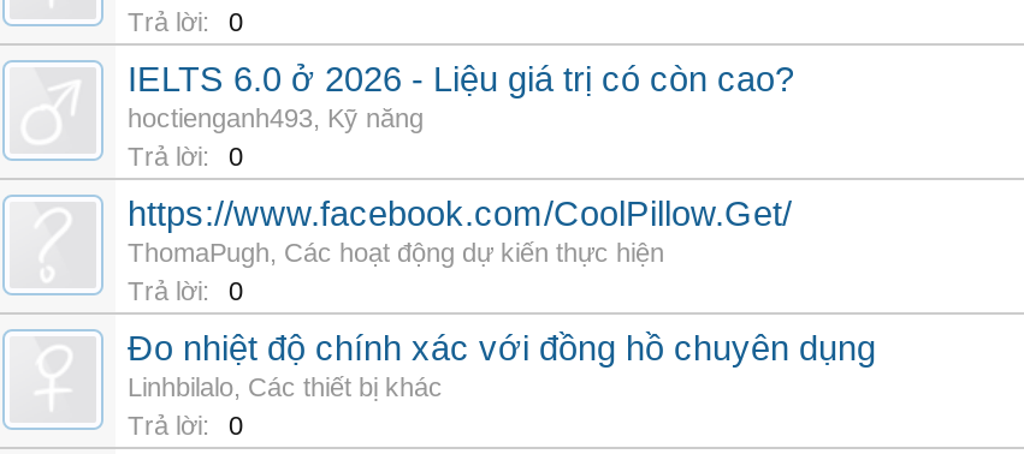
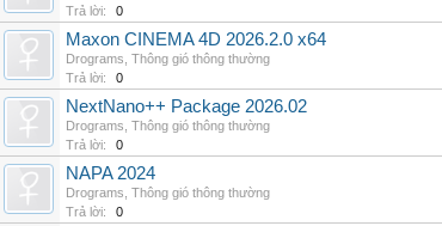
- IELTS 6.0 ở 2026 - Liệu giá trị có còn cao?
- hoctienganh493, Kỹ năng
+ Maxon CINEMA 4D 2026.2.0 x64
+ Drograms, Thông gió thông thường

- https://www.facebook.com/CoolPillow.Get/
- ThomaPugh, Các hoạt động dự kiến thực hiện
+ NextNano++ Package 2026.02
+ Drograms, Thông gió thông thường

- Đo nhiệt độ chính xác với đồng hồ chuyên dụng
- Linhbilalo, Các thiết bị khác
+ NAPA 2024
+ Drograms, Thông gió thông thường
